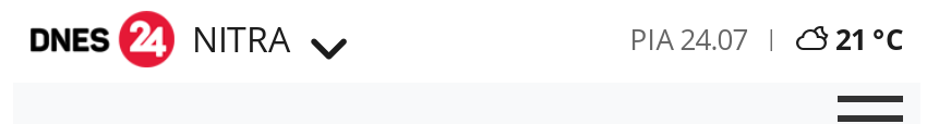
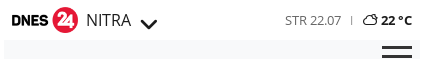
- PIA 24.07
- 21 °C
+ STR 22.07
+ 22 °C
